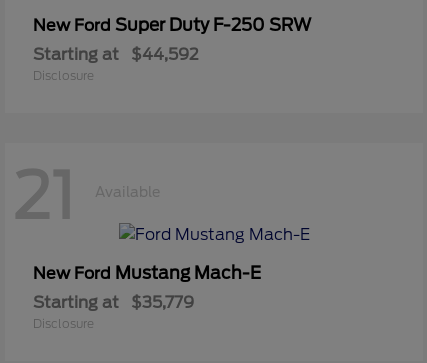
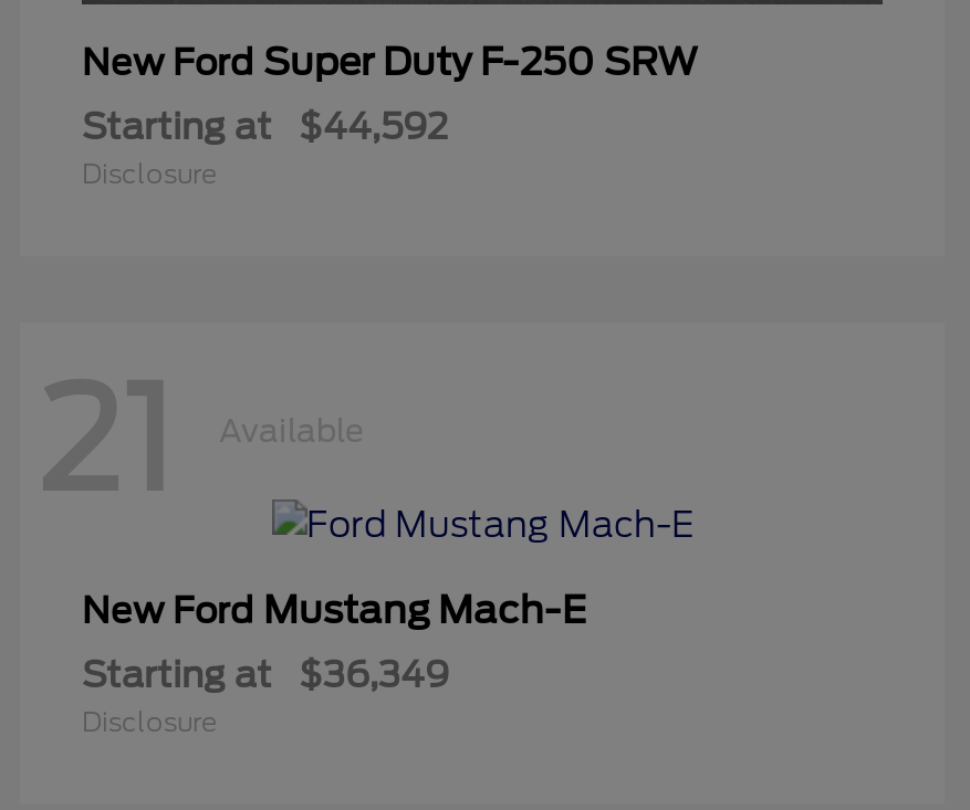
- Starting at $35,779
+ Starting at $36,349
